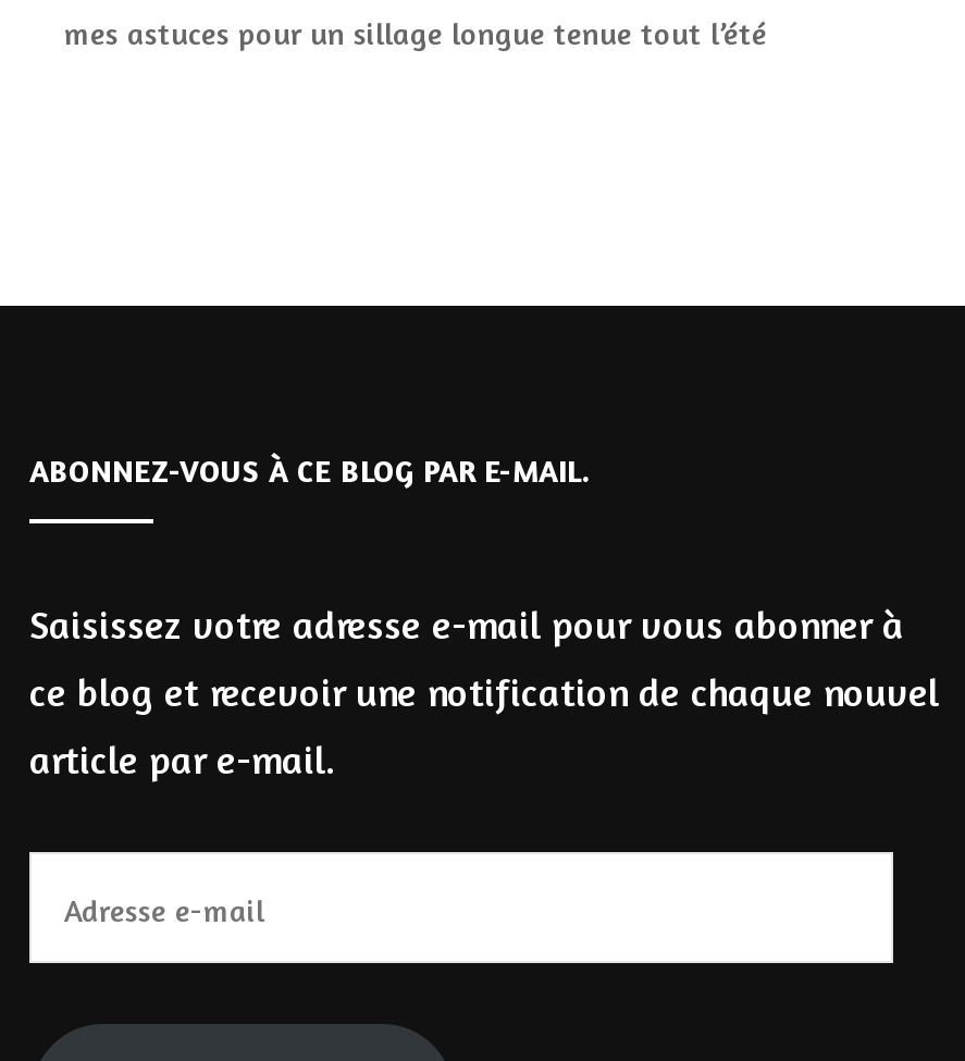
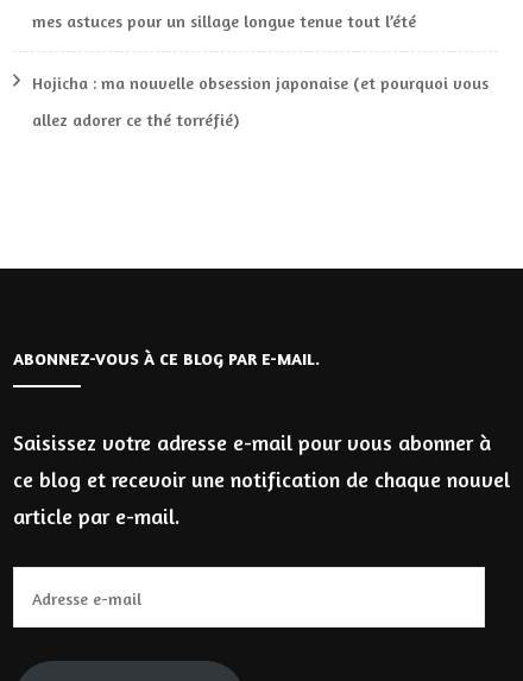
+ Hojicha : ma nouvelle obsession japonaise (et pourquoi vous
+ allez adorer ce thé torréfié)
